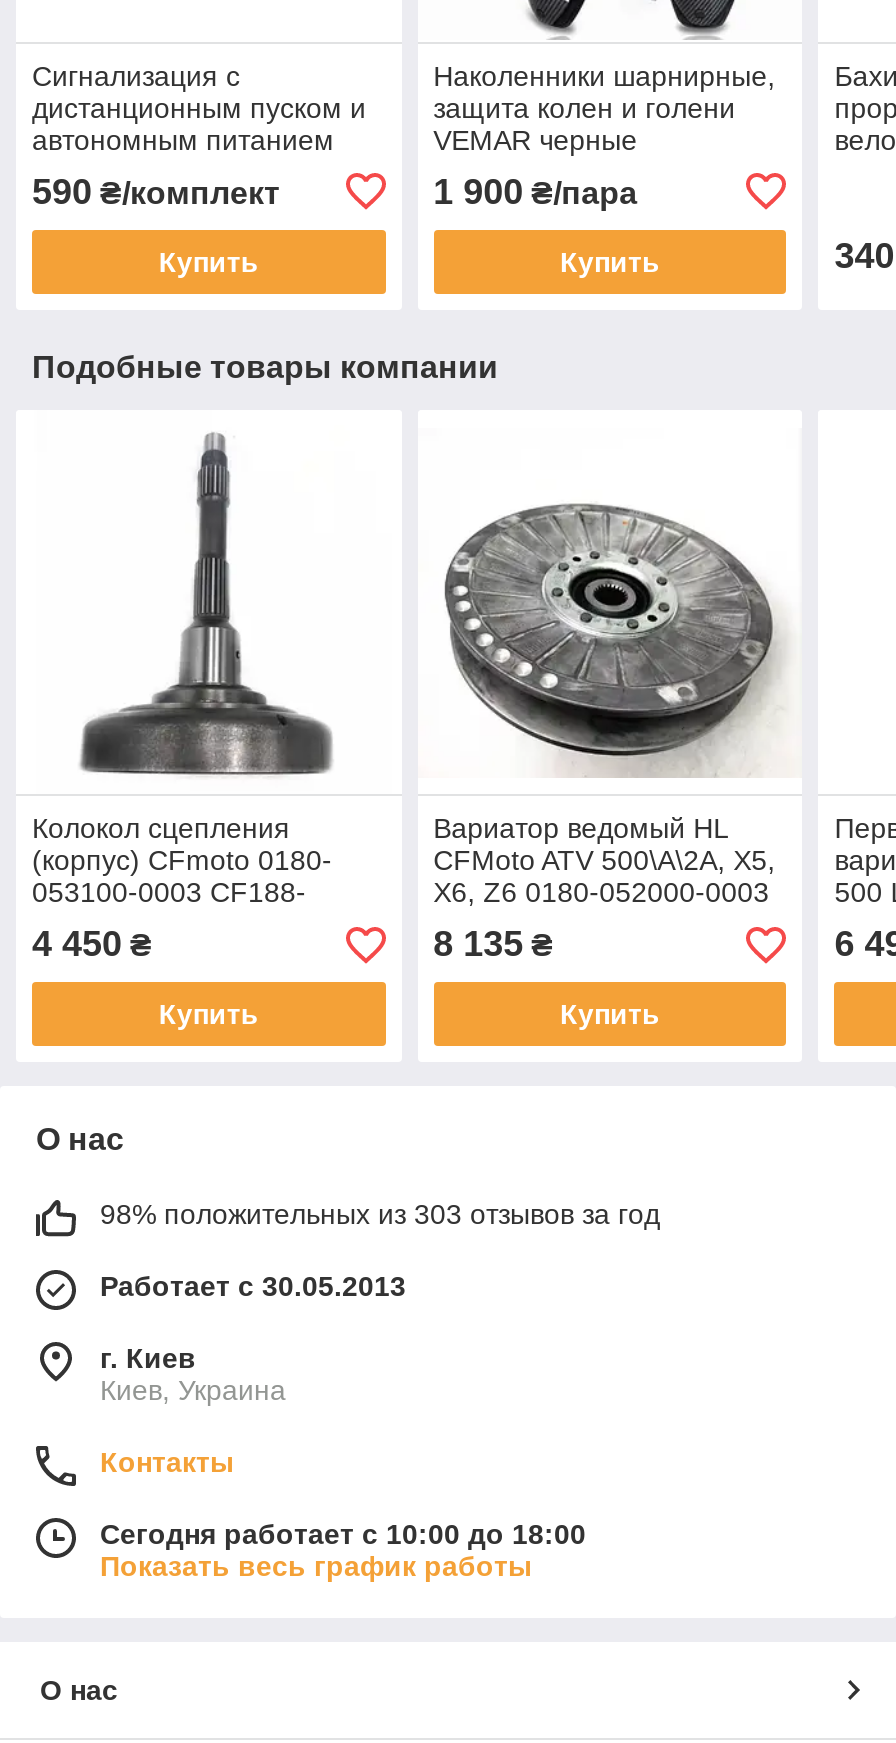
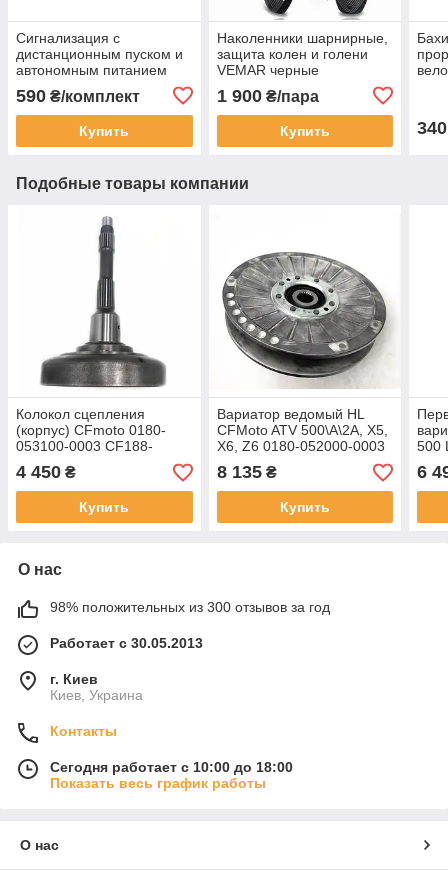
- 98% положительных из 303 отзывов за год
+ 98% положительных из 300 отзывов за год
